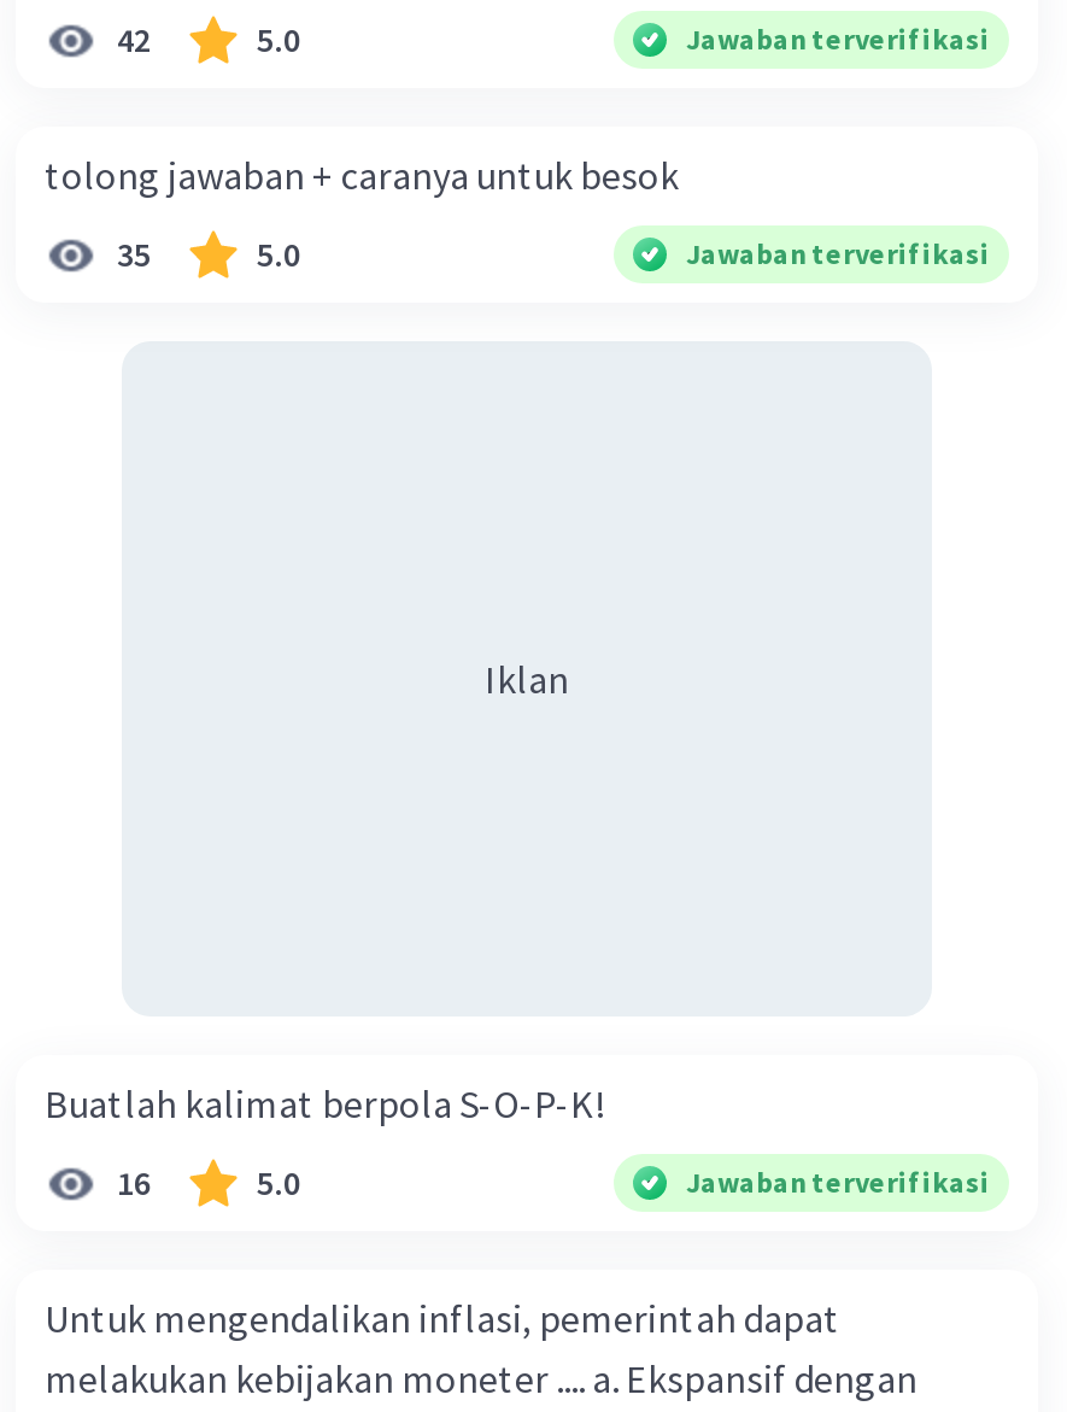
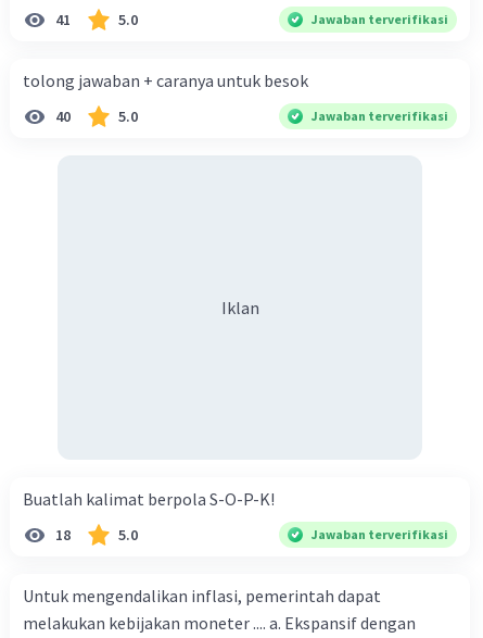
- 42
+ 41

- 35
+ 40

- 16
+ 18
